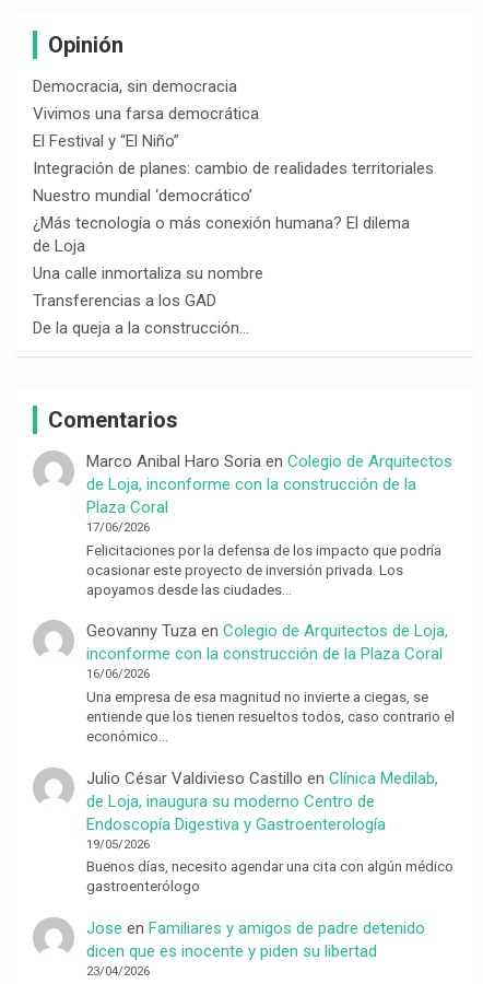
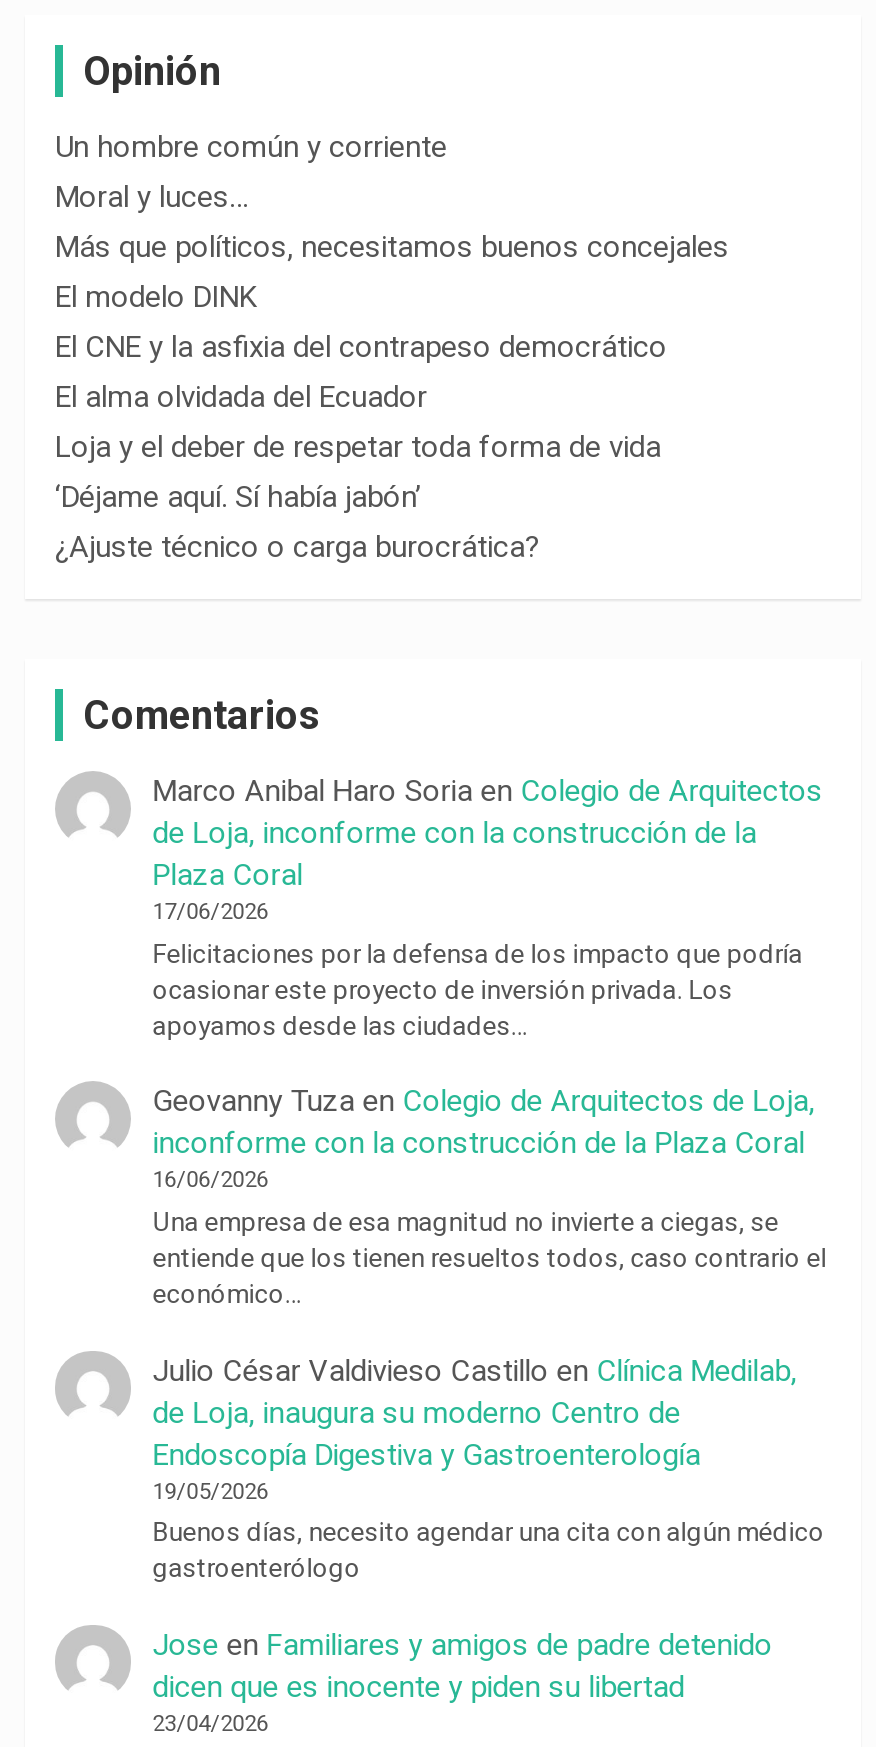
- Democracia, sin democracia
- Vivimos una farsa democrática
- El Festival y “El Niño”
- Integración de planes: cambio de realidades territoriales
- Nuestro mundial ‘democrático’
- ¿Más tecnología o más conexión humana? El dilema
- de Loja
- Una calle inmortaliza su nombre
- Transferencias a los GAD
- De la queja a la construcción…
+ Un hombre común y corriente
+ Moral y luces…
+ Más que políticos, necesitamos buenos concejales
+ El modelo DINK
+ El CNE y la asfixia del contrapeso democrático
+ El alma olvidada del Ecuador
+ Loja y el deber de respetar toda forma de vida
+ ‘Déjame aquí. Sí había jabón’
+ ¿Ajuste técnico o carga burocrática?
